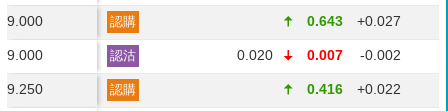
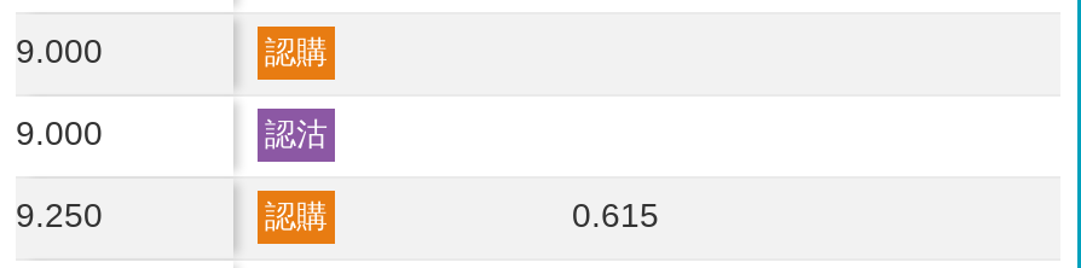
- 0.643
- +0.027

- 0.020
- 0.007
- -0.002

- 0.416
- +0.022
+ 0.615
